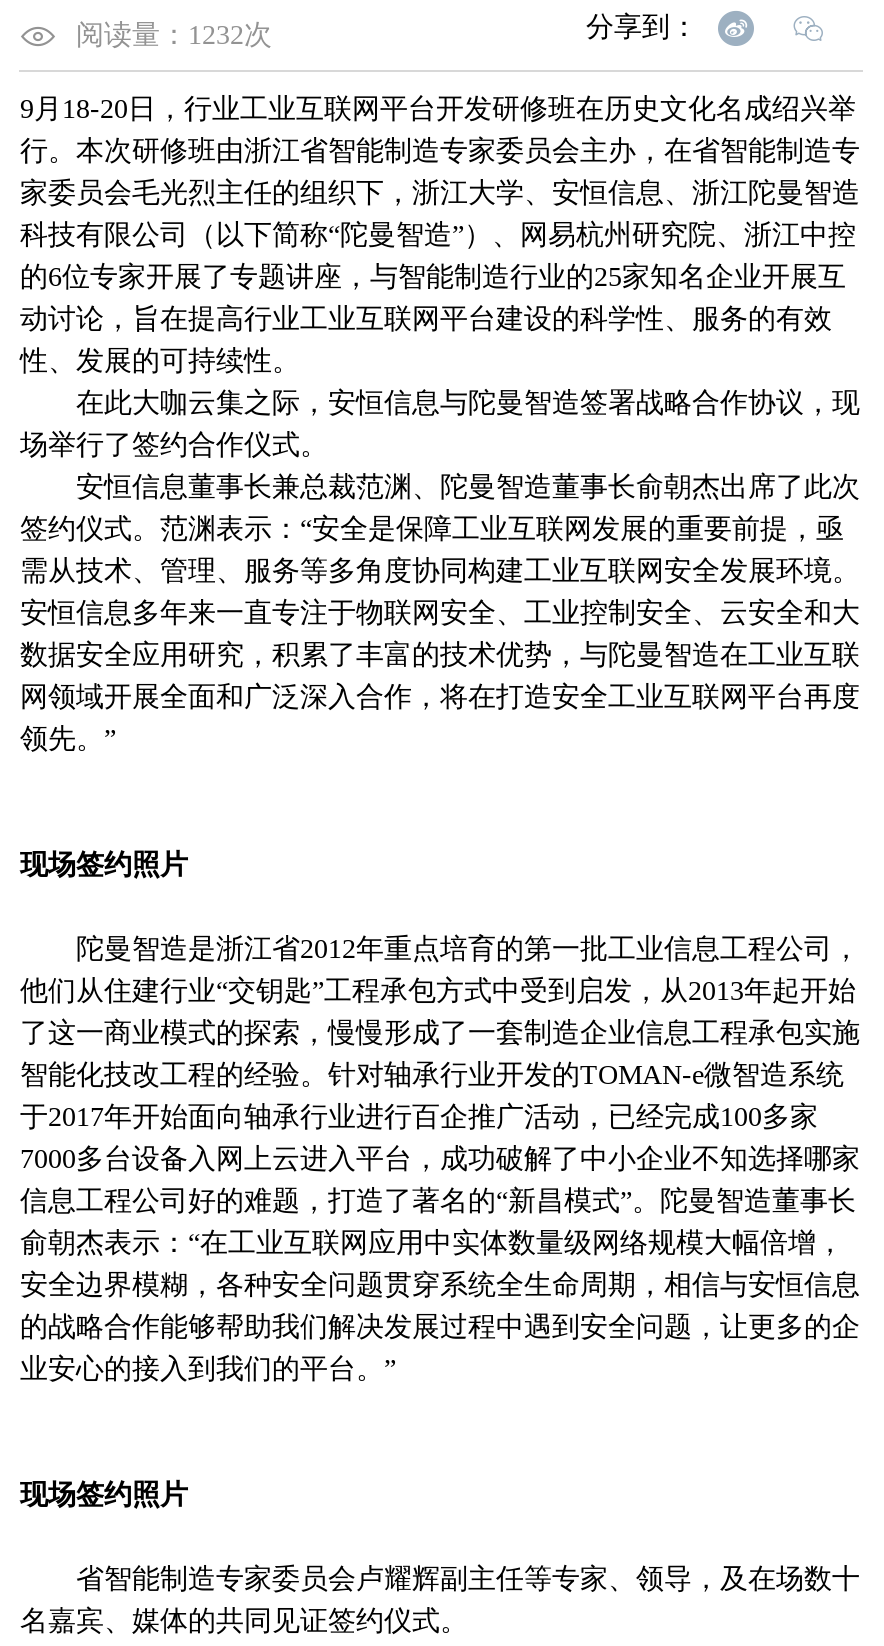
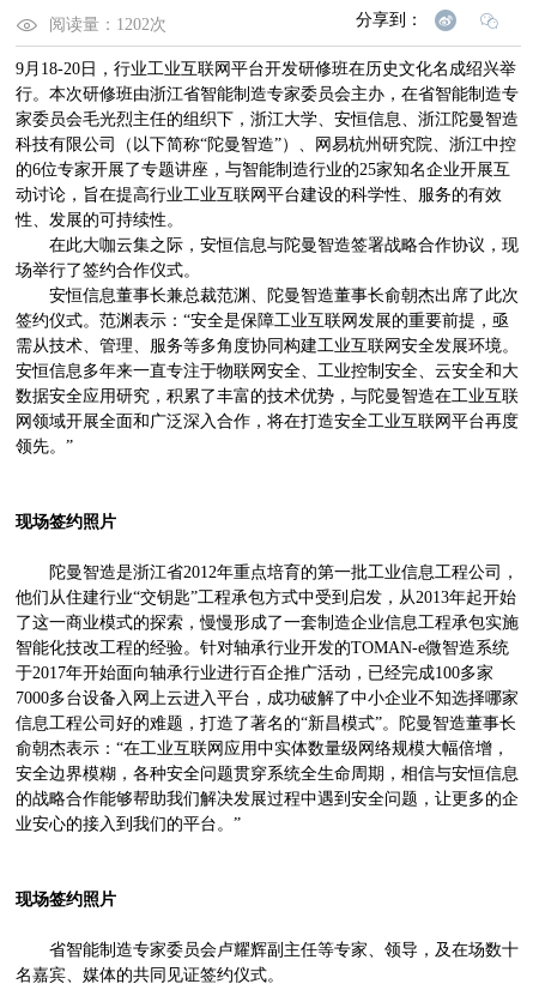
- 阅读量：1232次
+ 阅读量：1202次
